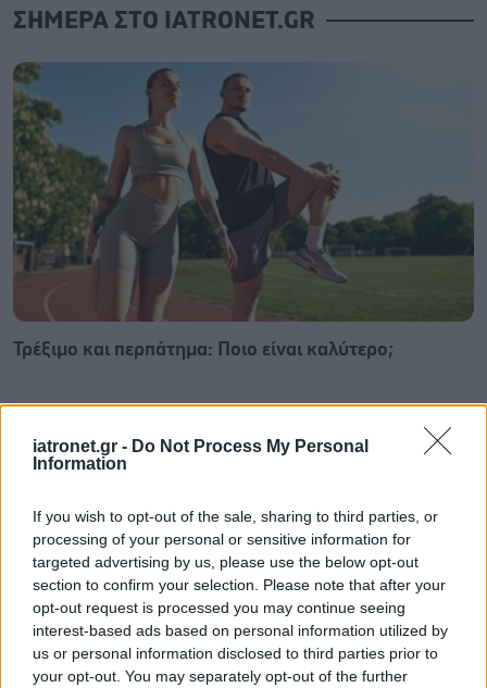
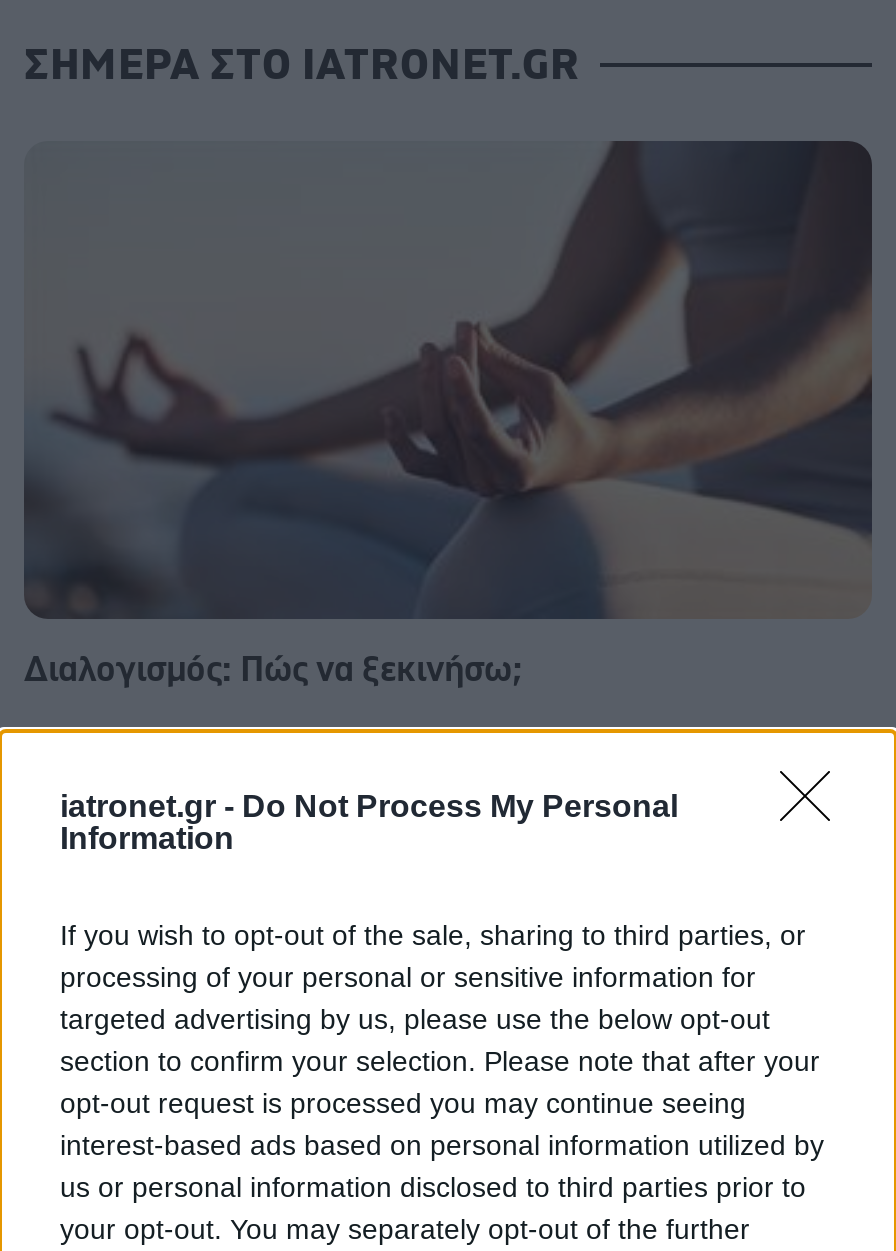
- [image]
- Τρέξιμο και περπάτημα: Ποιο είναι καλύτερο;
+ [image]
+ Διαλογισμός: Πώς να ξεκινήσω;
